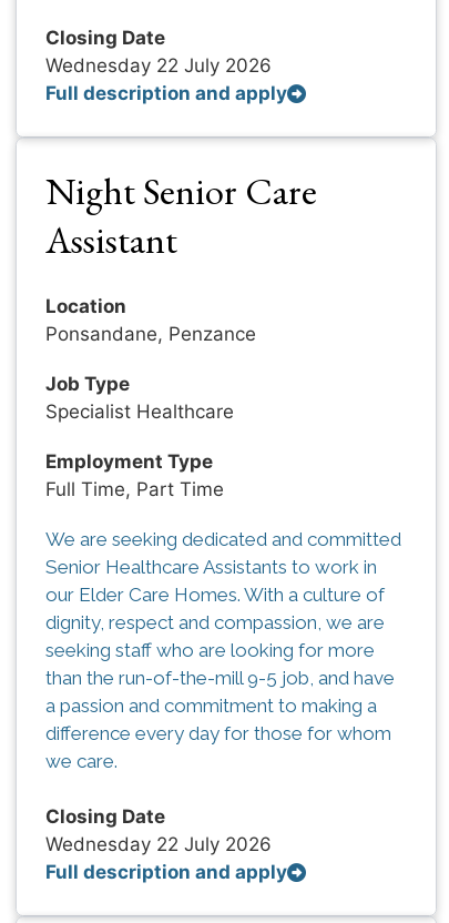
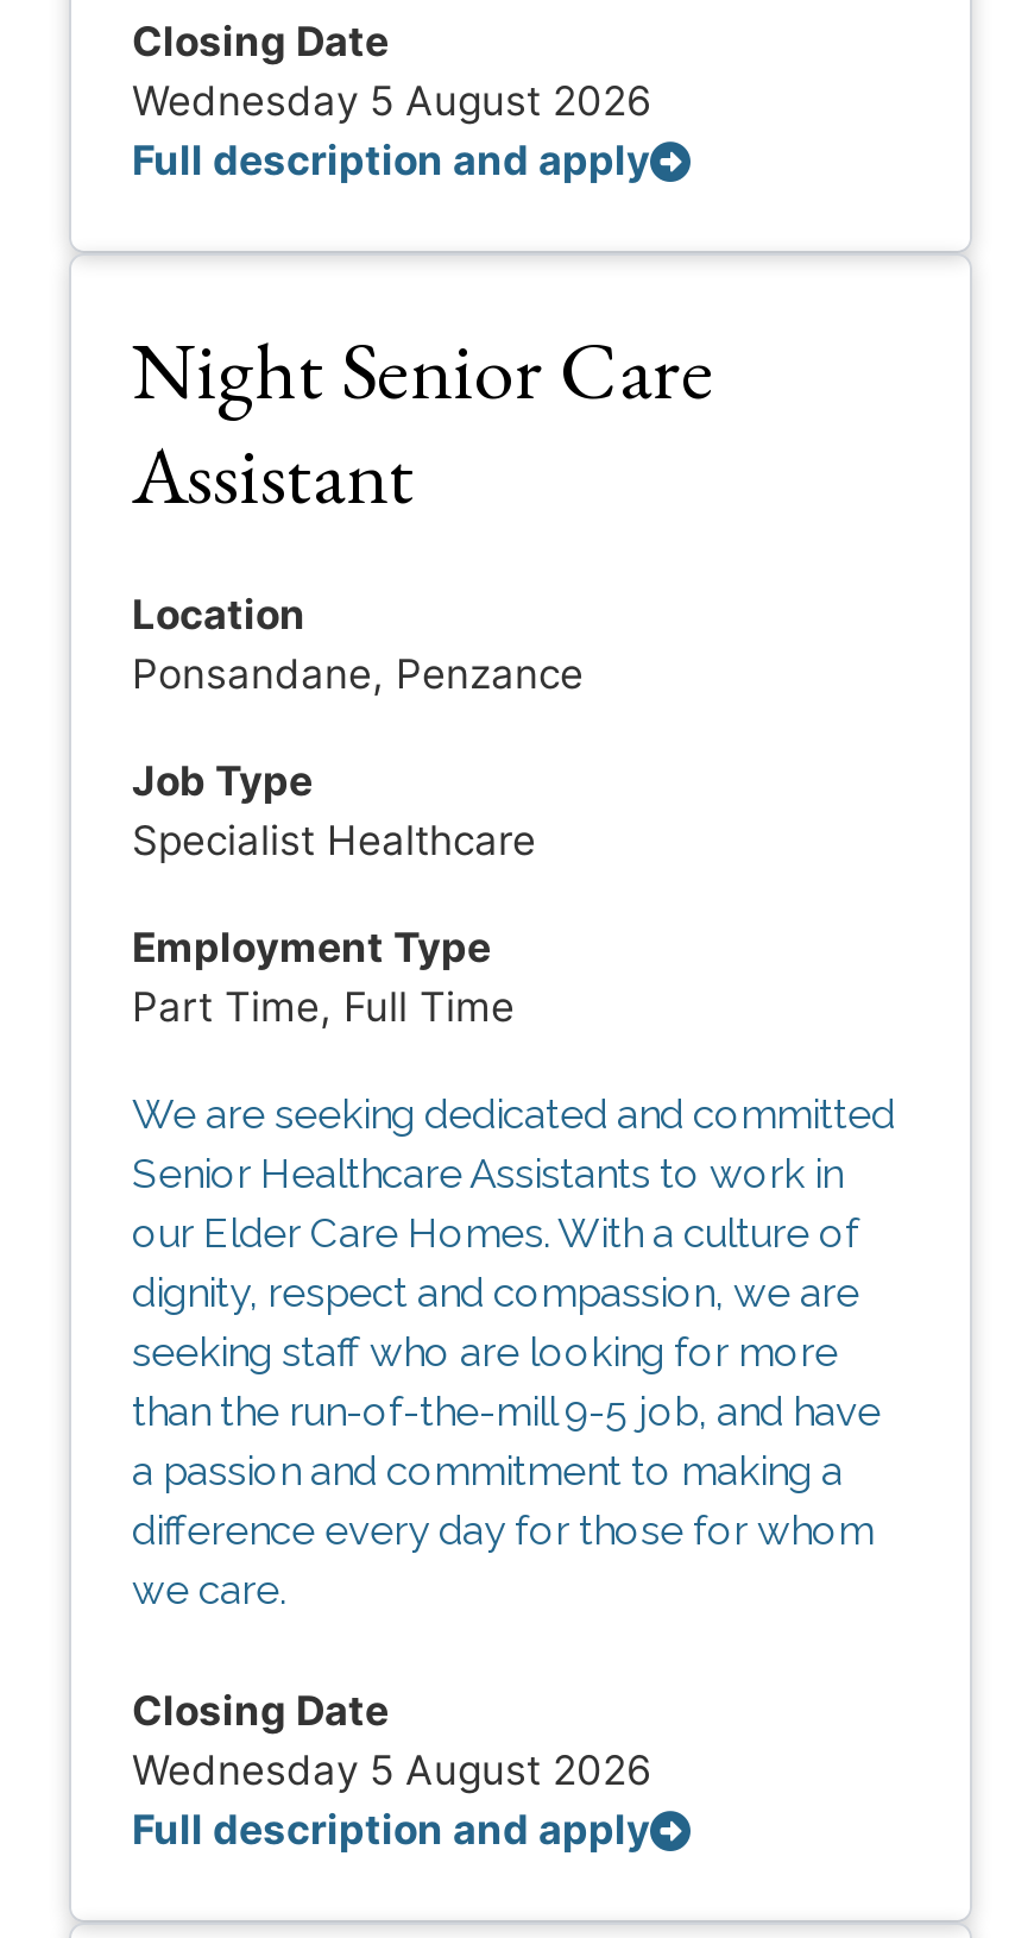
- Wednesday 22 July 2026
+ Wednesday 5 August 2026

- Full Time, Part Time
+ Part Time, Full Time

- Wednesday 22 July 2026
+ Wednesday 5 August 2026
